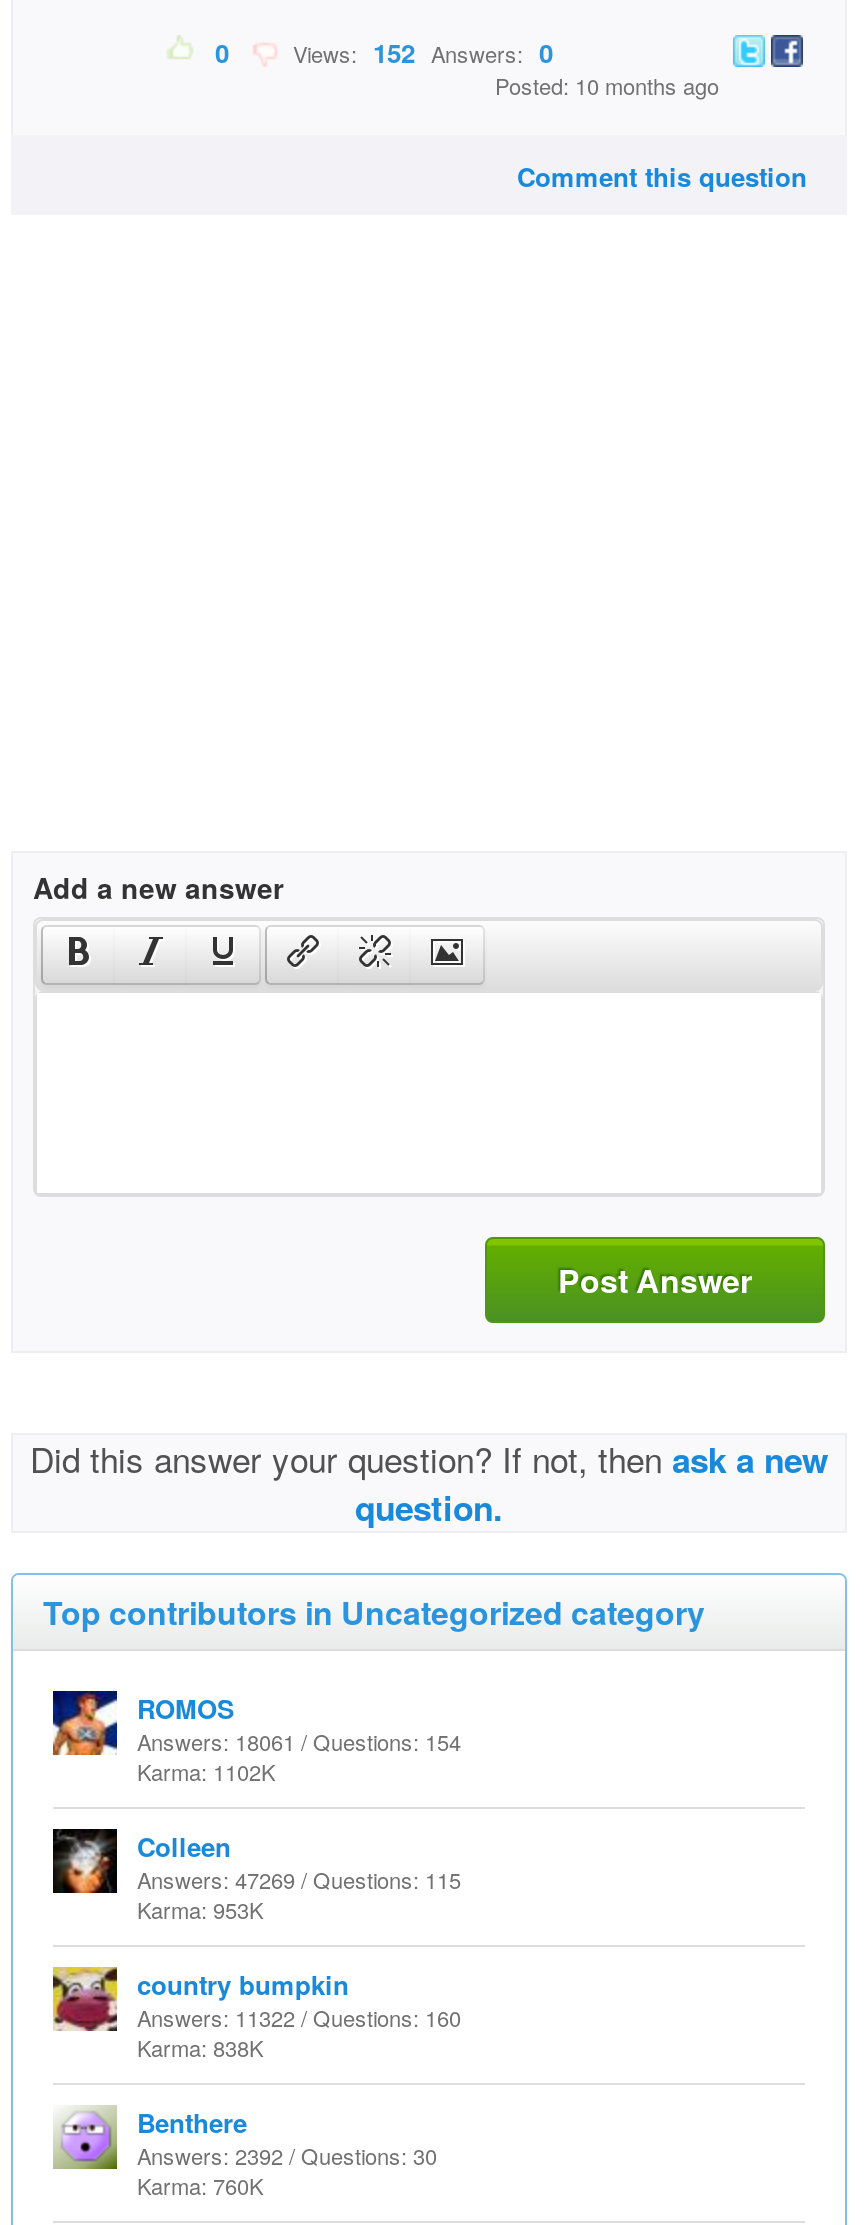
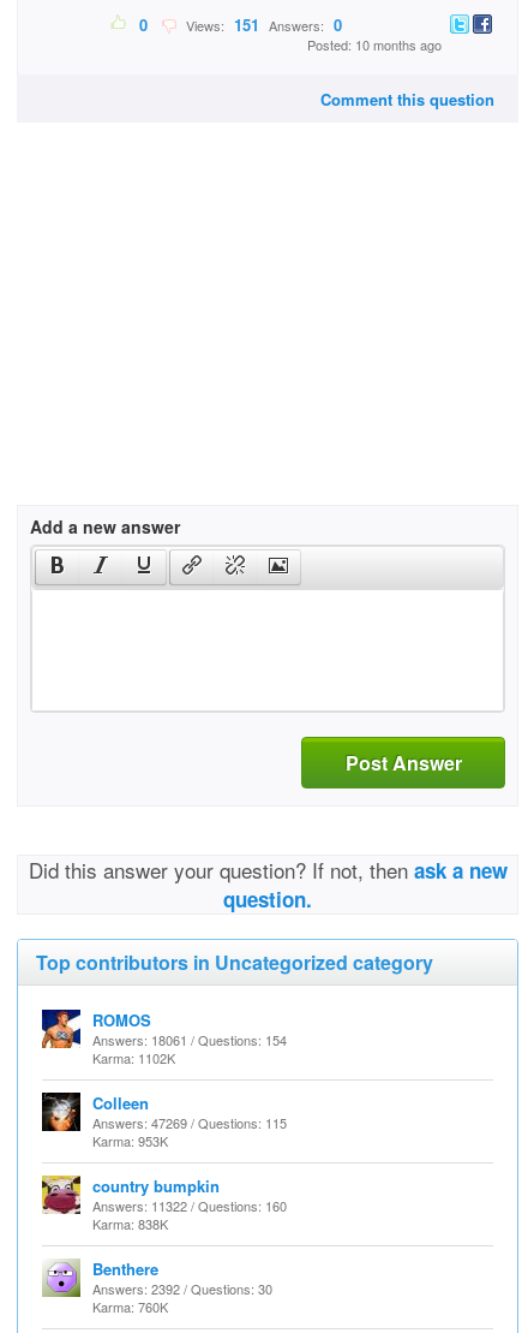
- Views: 152 Answers: 0
+ Views: 151 Answers: 0
